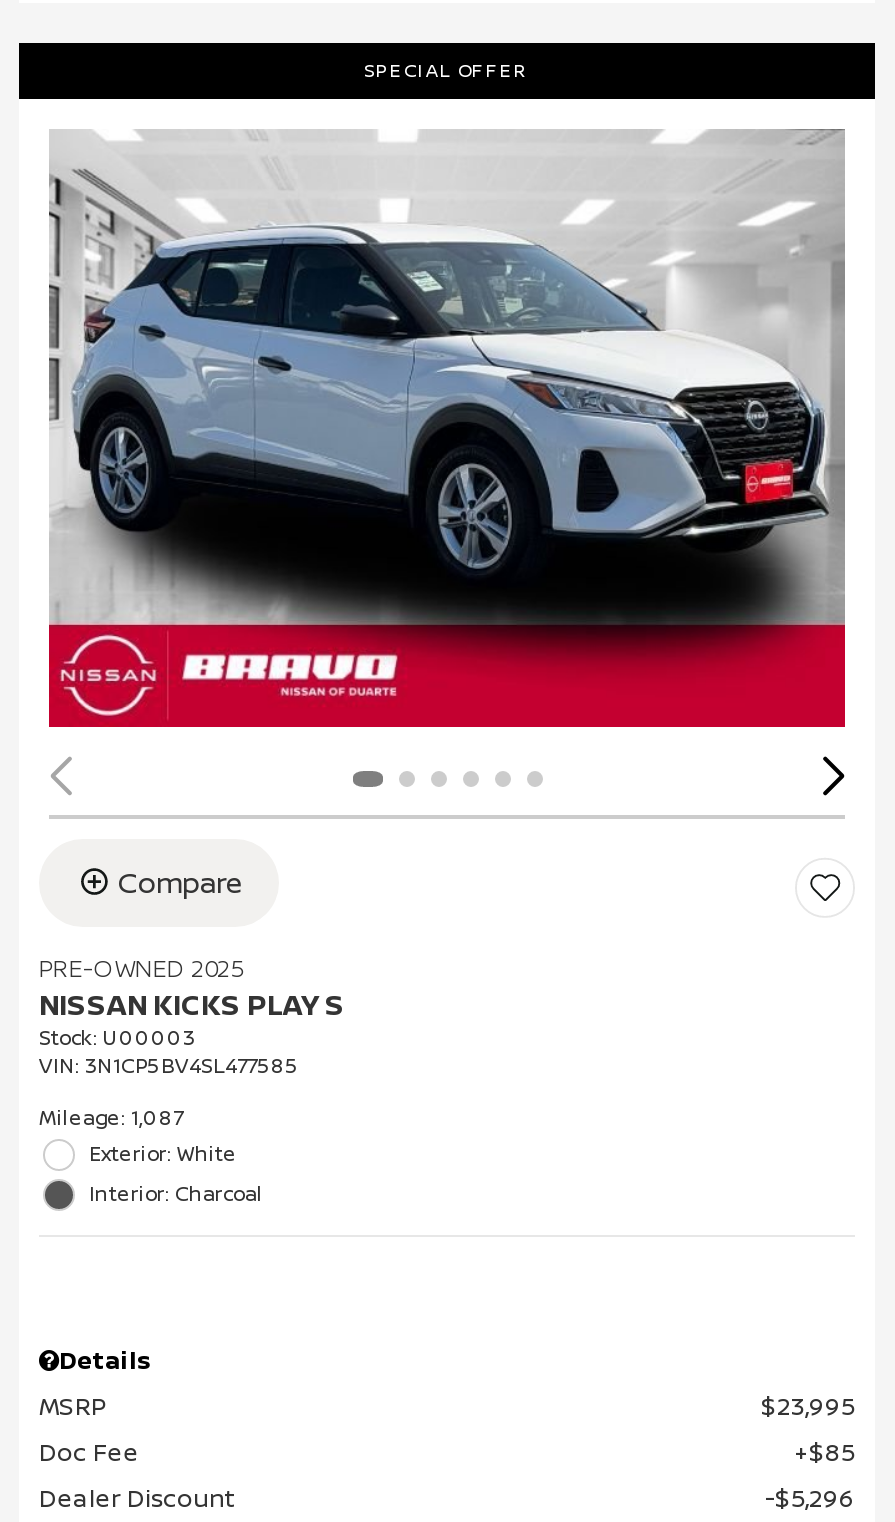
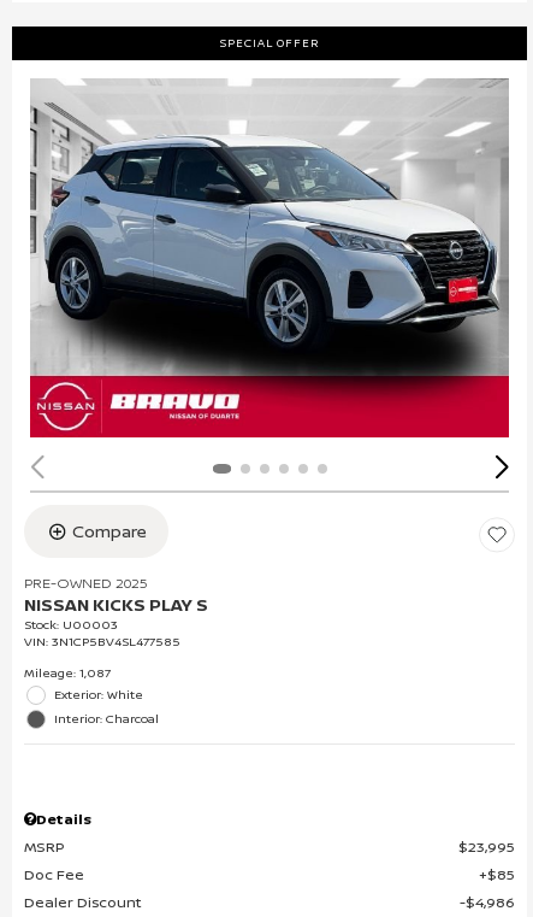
- $5,296
+ $4,986
